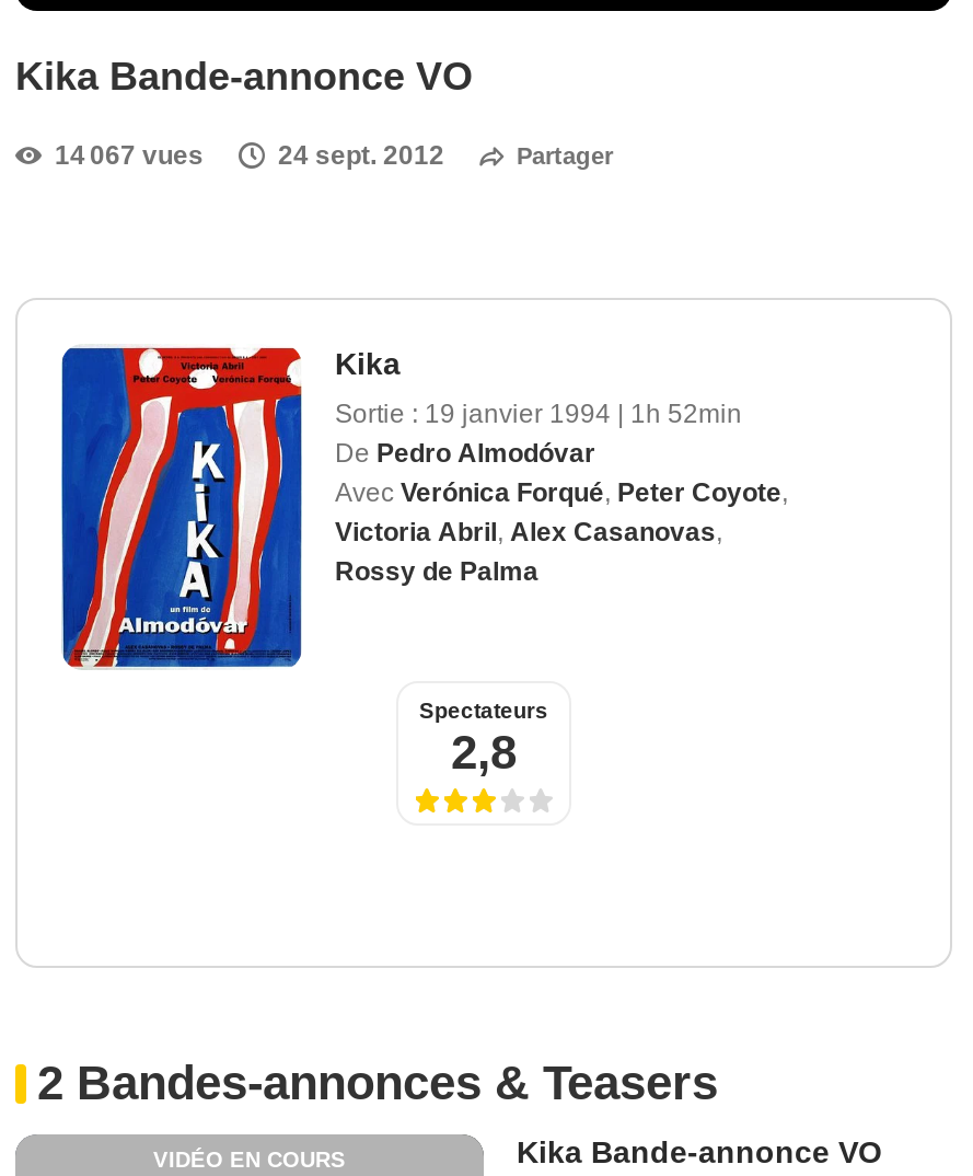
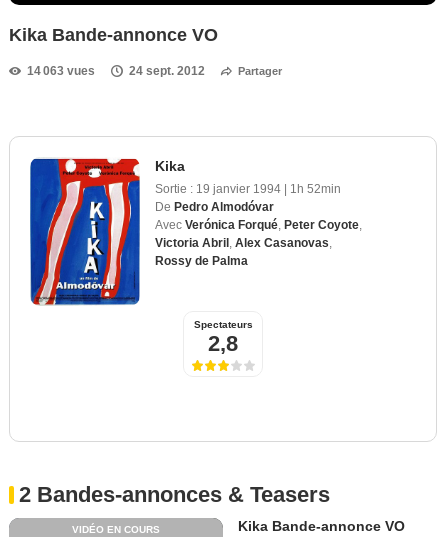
- 14 067 vues
+ 14 063 vues
